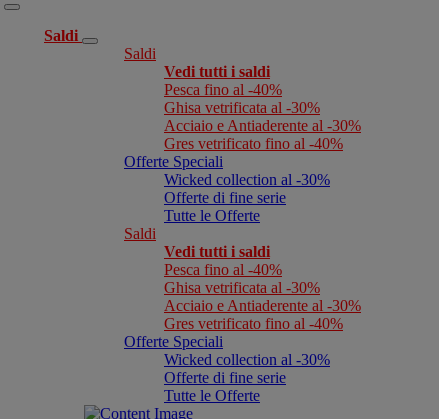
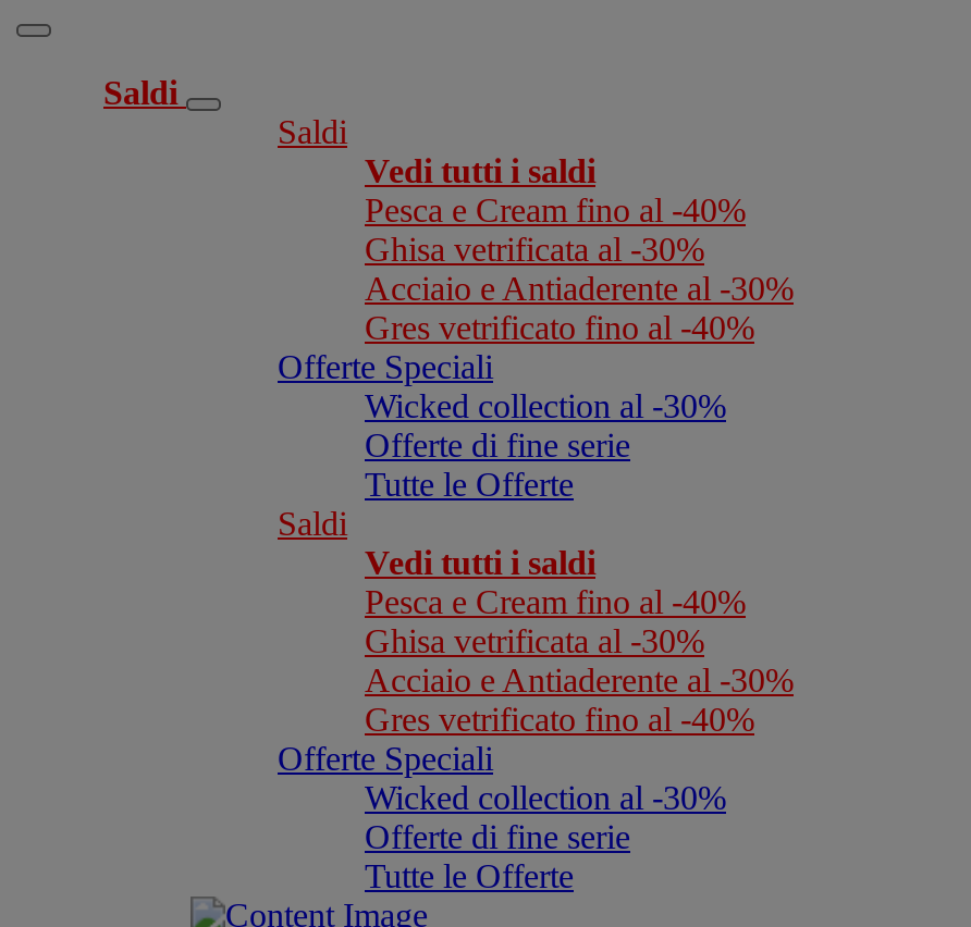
- Pesca fino al -40%
+ Pesca e Cream fino al -40%

- Pesca fino al -40%
+ Pesca e Cream fino al -40%
